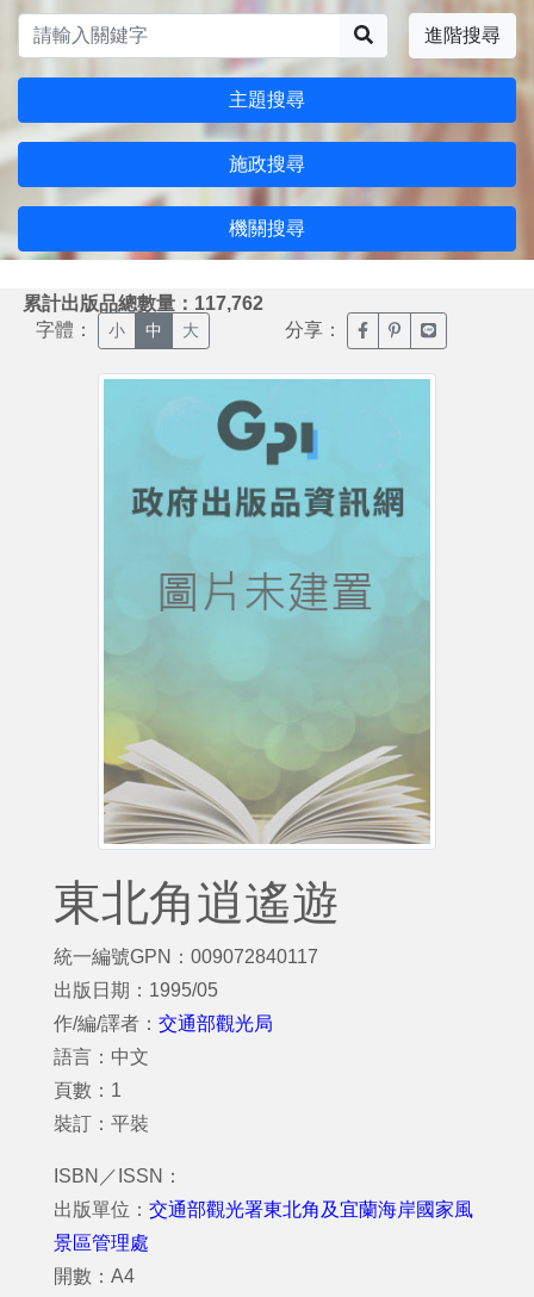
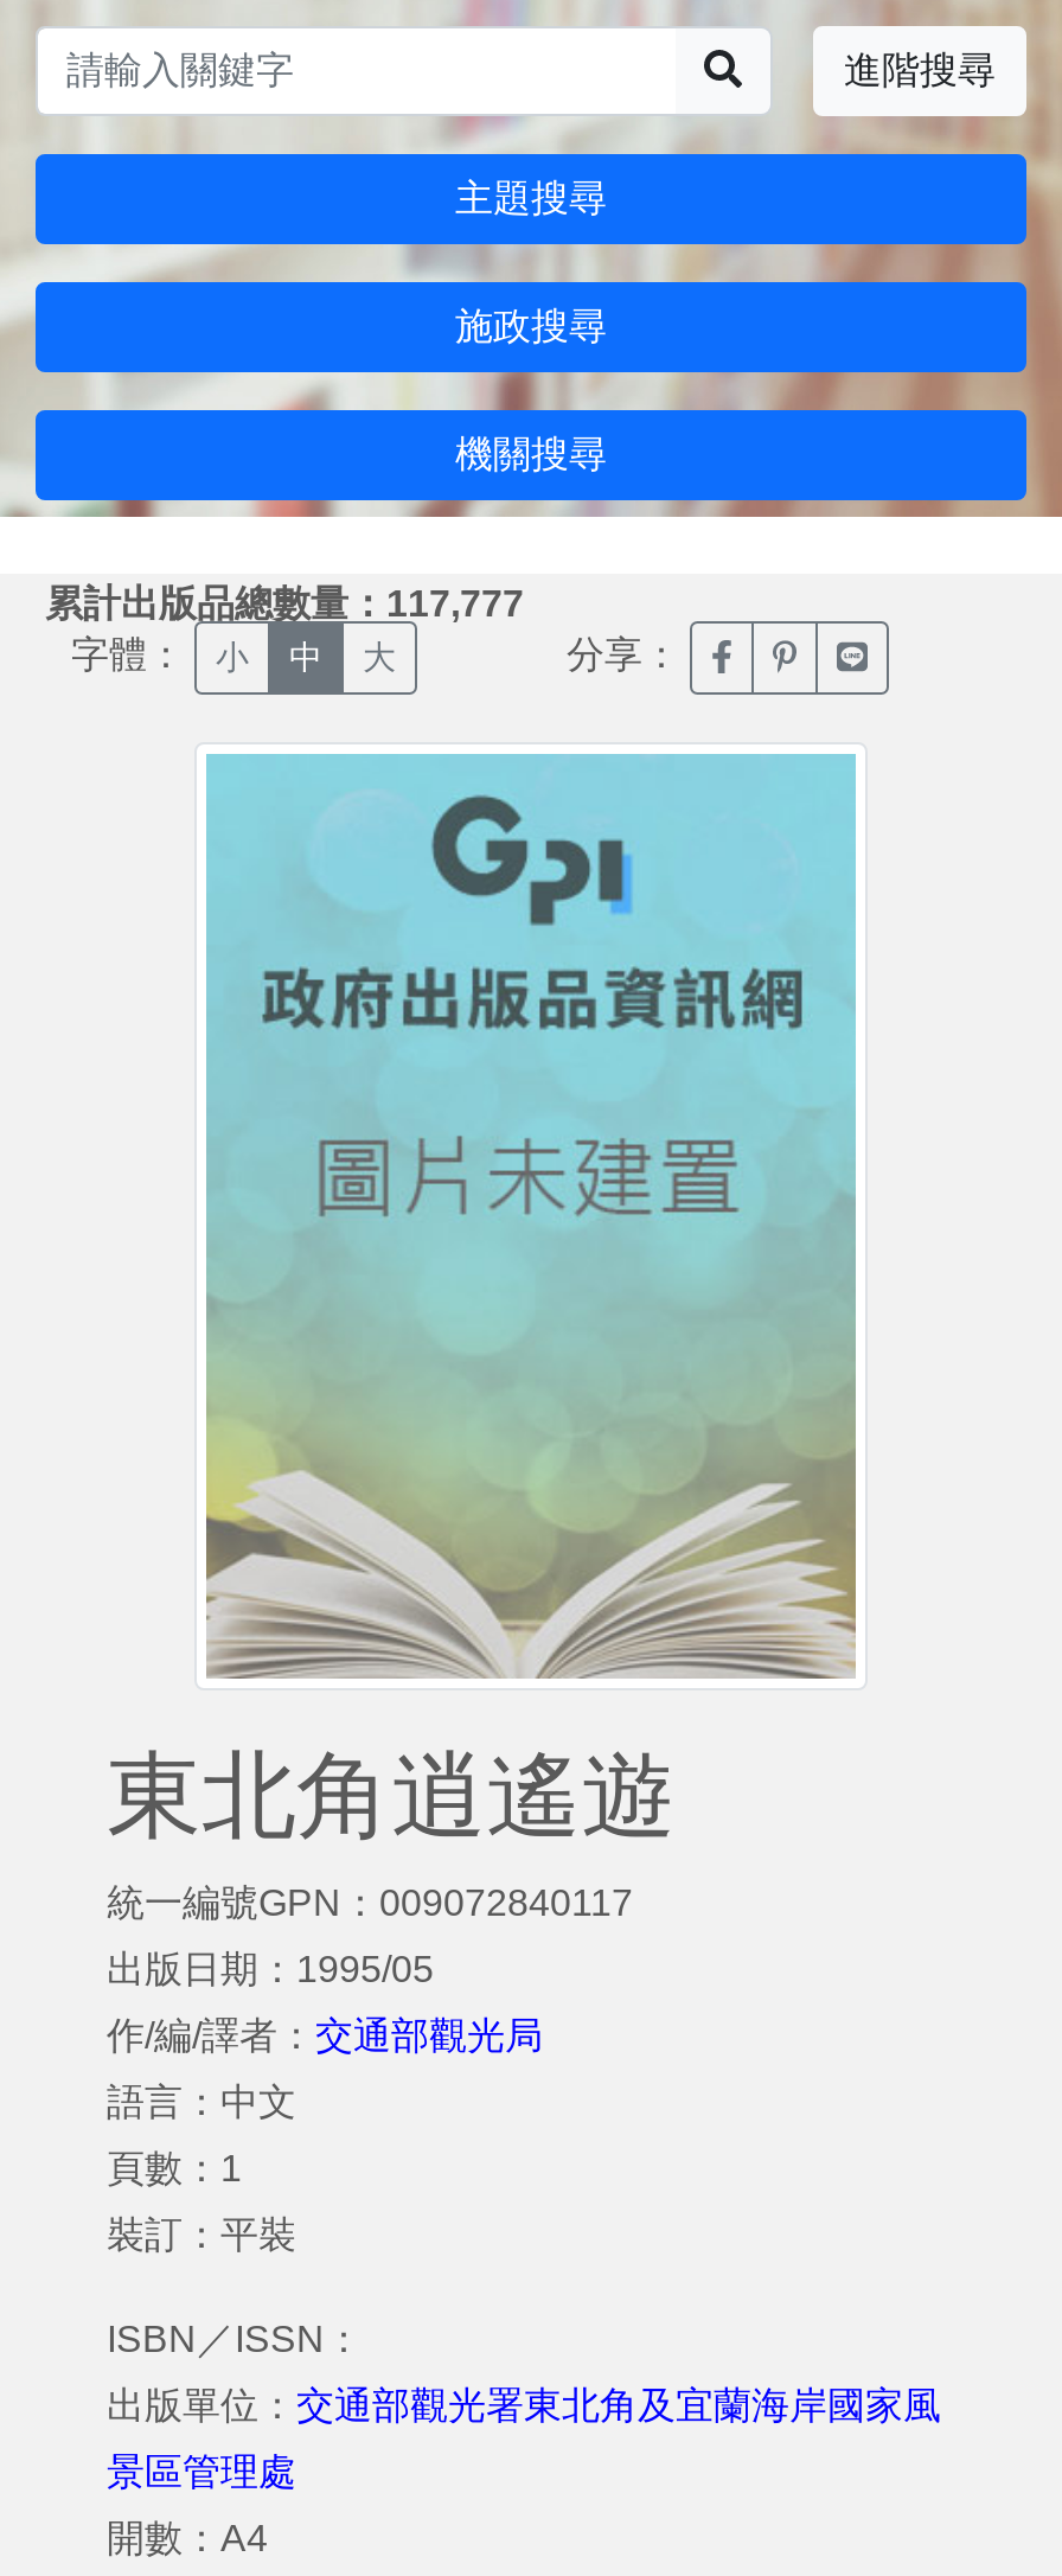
- 累計出版品總數量：117,762
+ 累計出版品總數量：117,777
